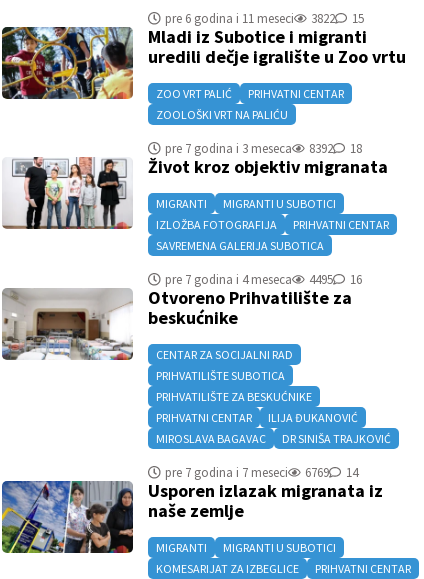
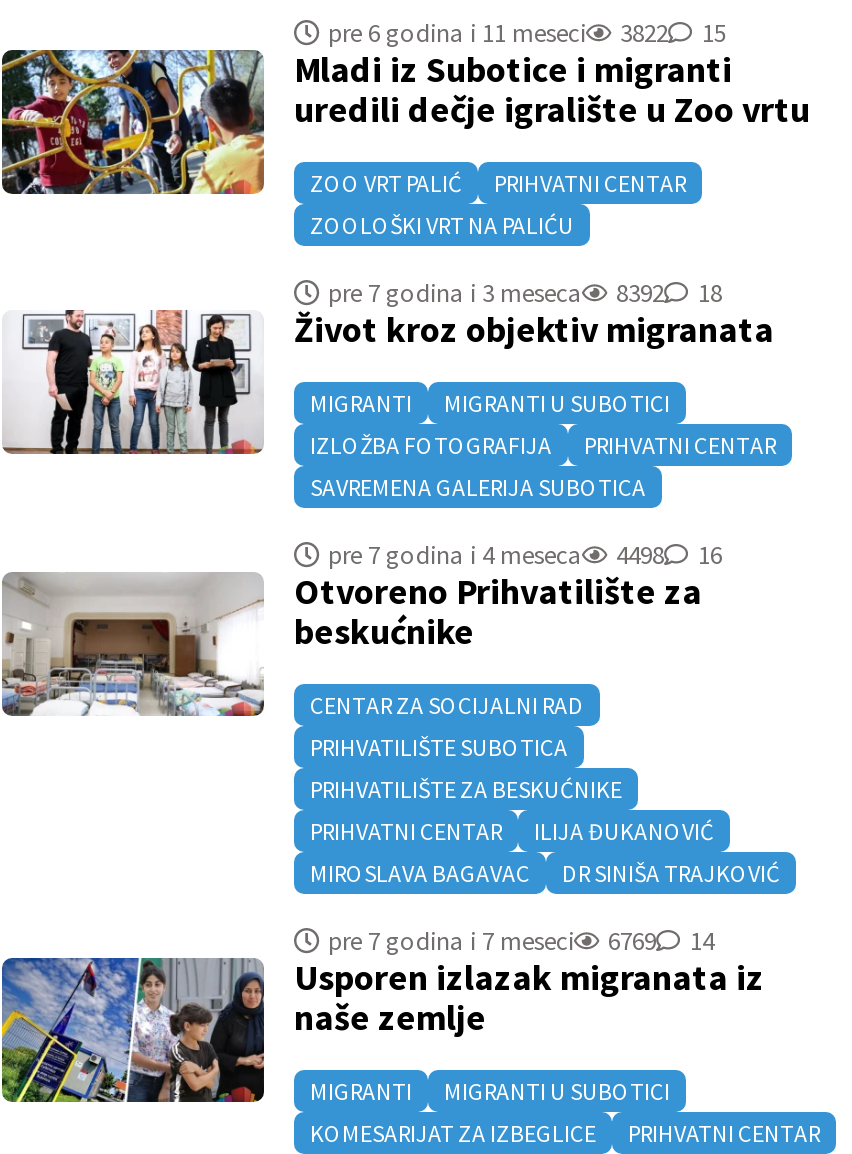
- pre 7 godina i 4 meseca 4495 16
+ pre 7 godina i 4 meseca 4498 16
